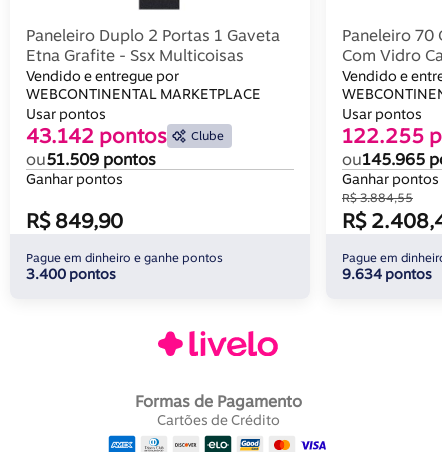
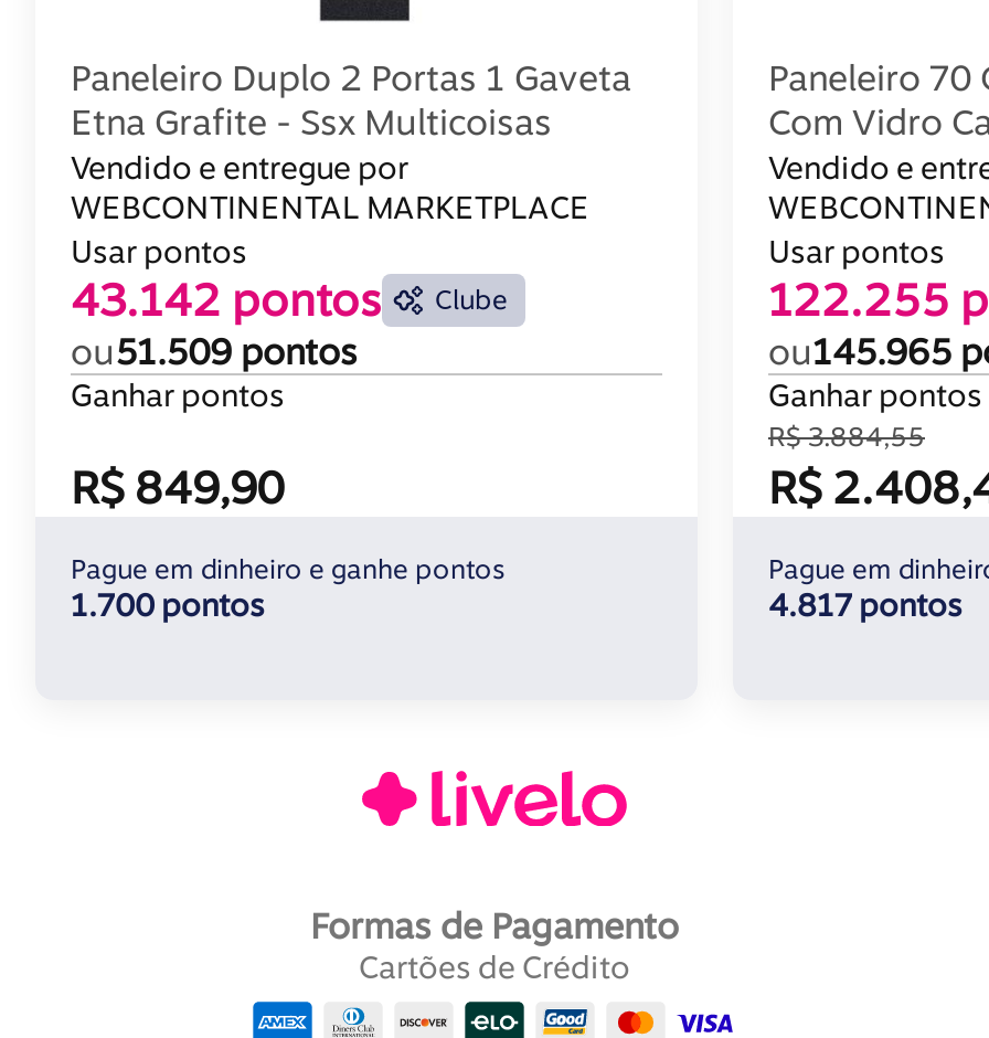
- 3.400 pontos
+ 1.700 pontos

- 9.634 pontos
+ 4.817 pontos
